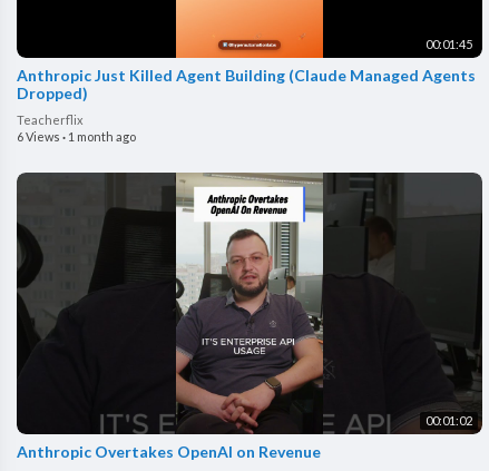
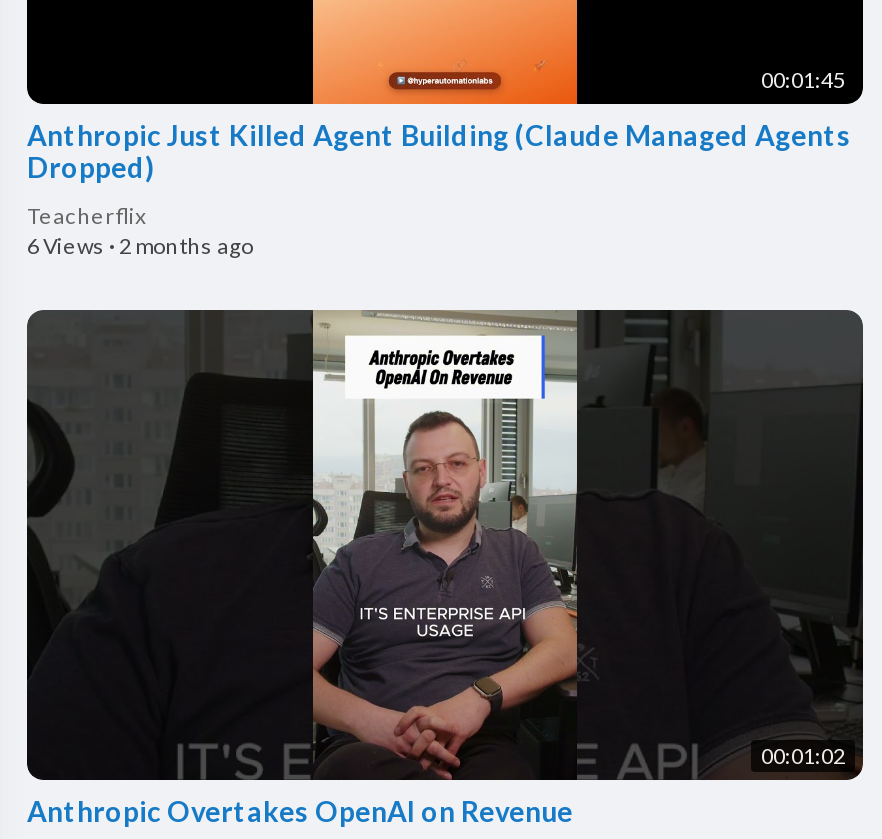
- 6 Views · 1 month ago
+ 6 Views · 2 months ago
